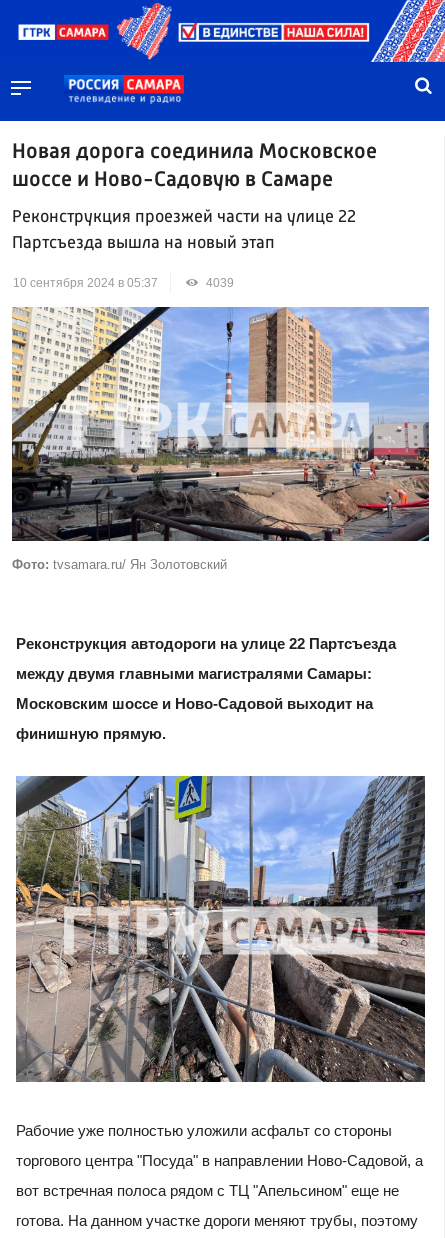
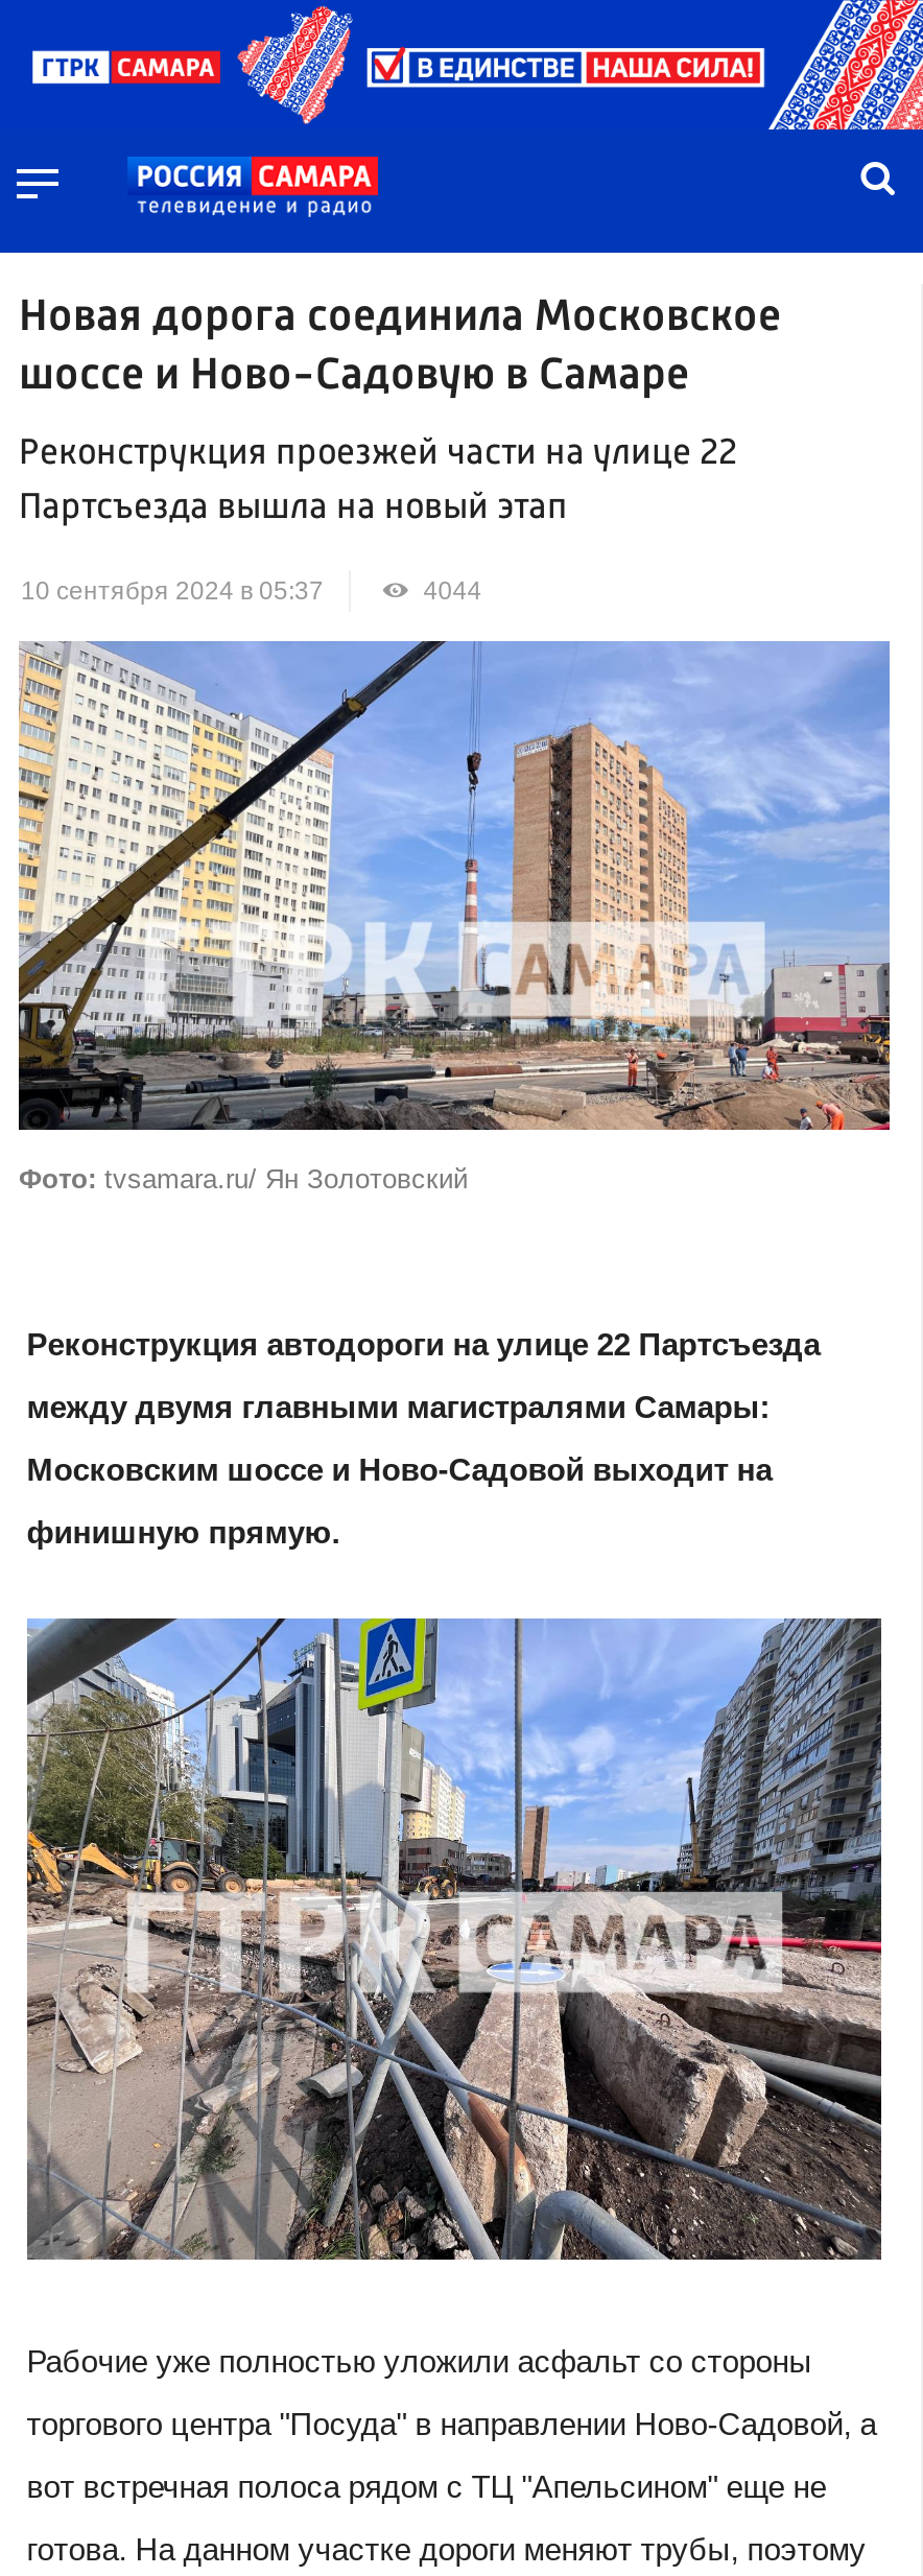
- 4039
+ 4044

- [image]
+ [image]
